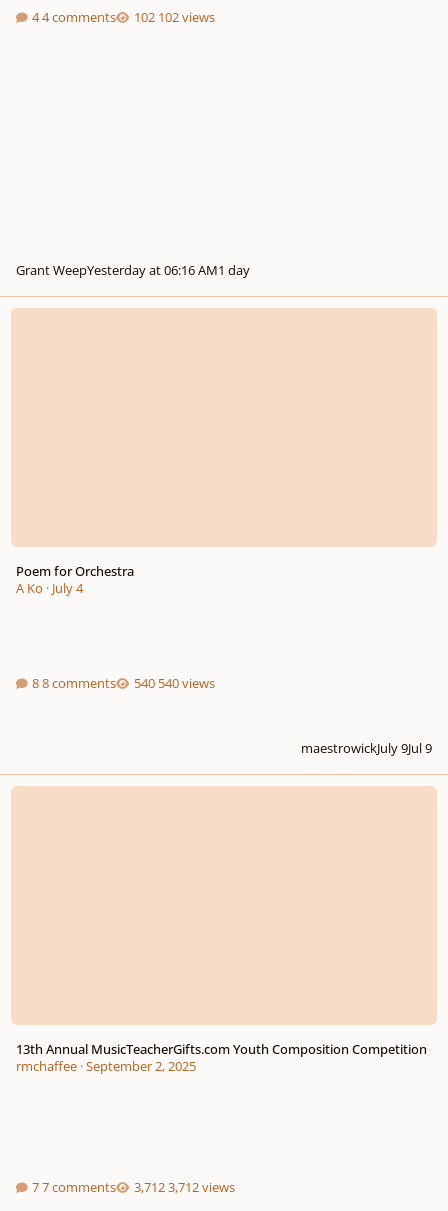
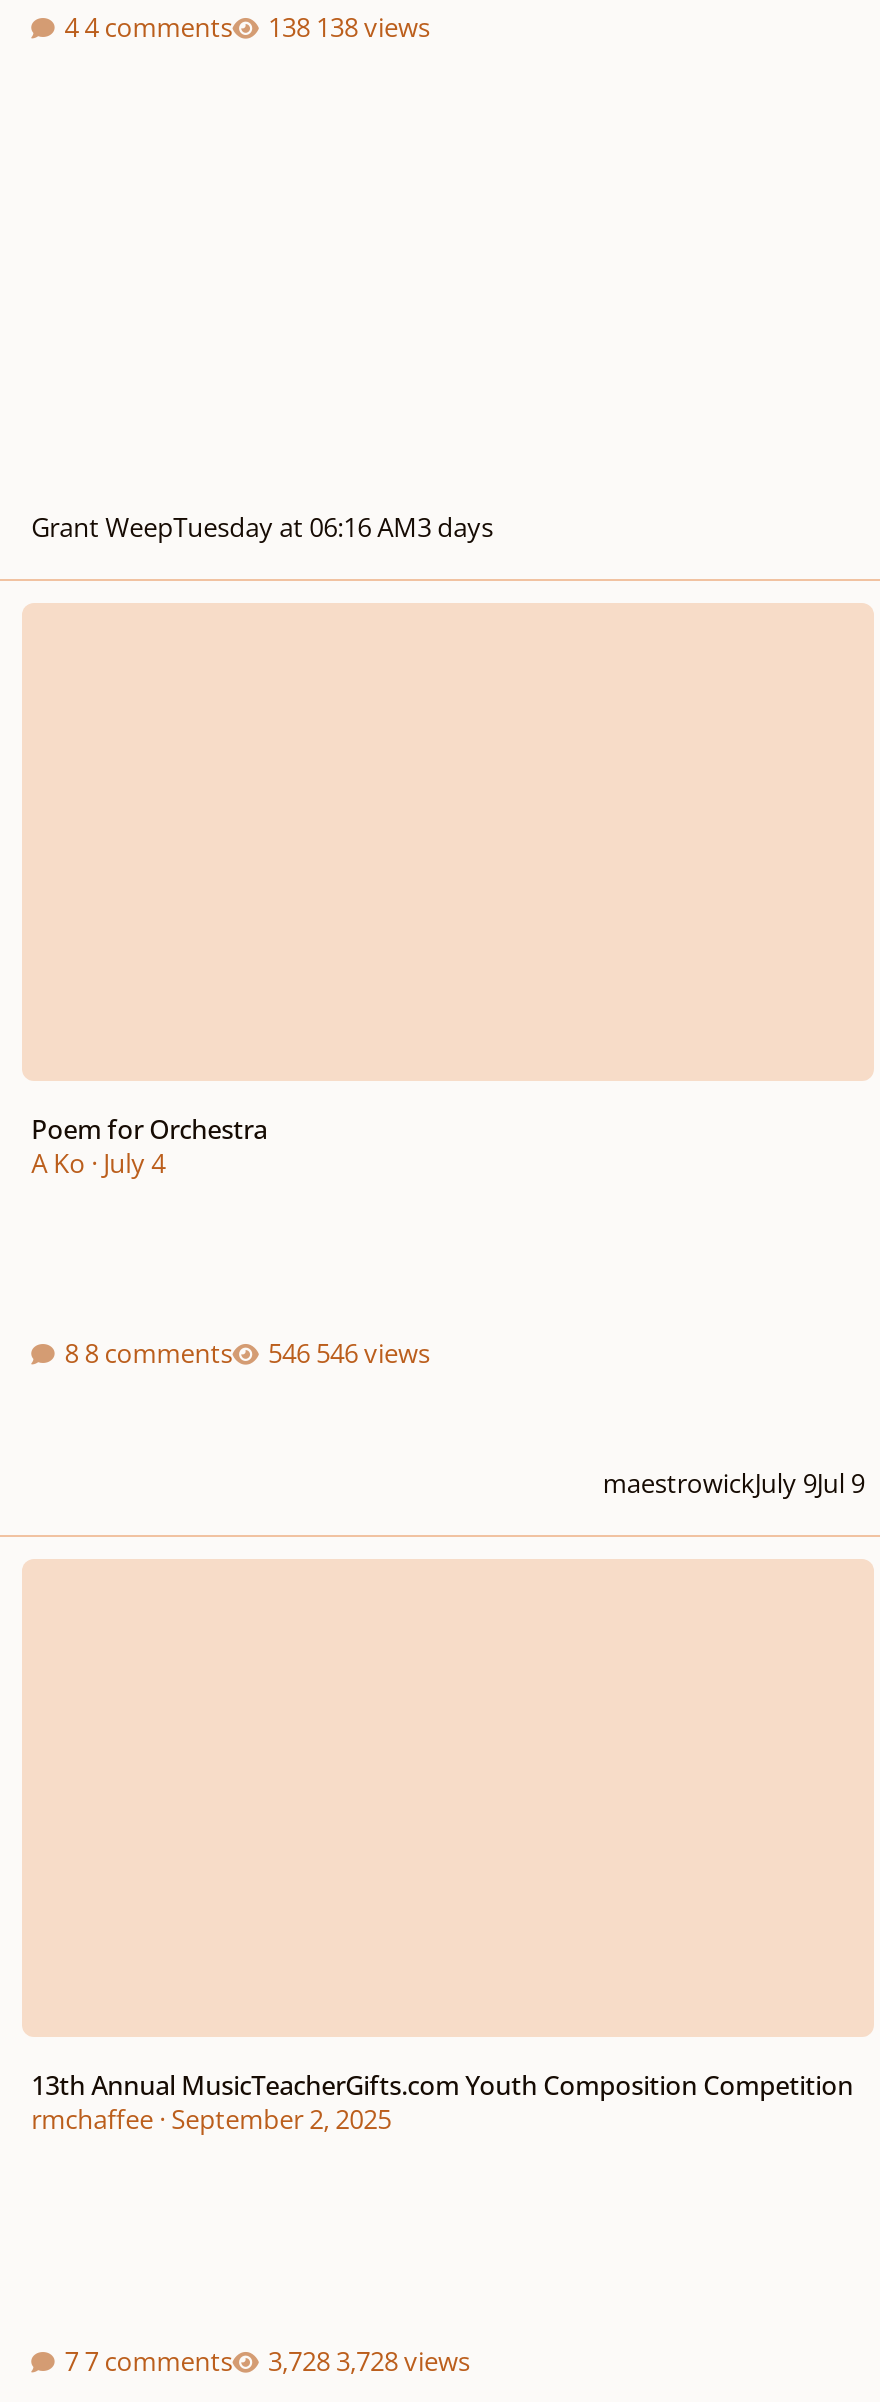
- 102 views
+ 138 views

- Grant WeepYesterday at 06:16 AM1 day
+ Grant WeepTuesday at 06:16 AM3 days

- 540 views
+ 546 views

- 3,712 views
+ 3,728 views
